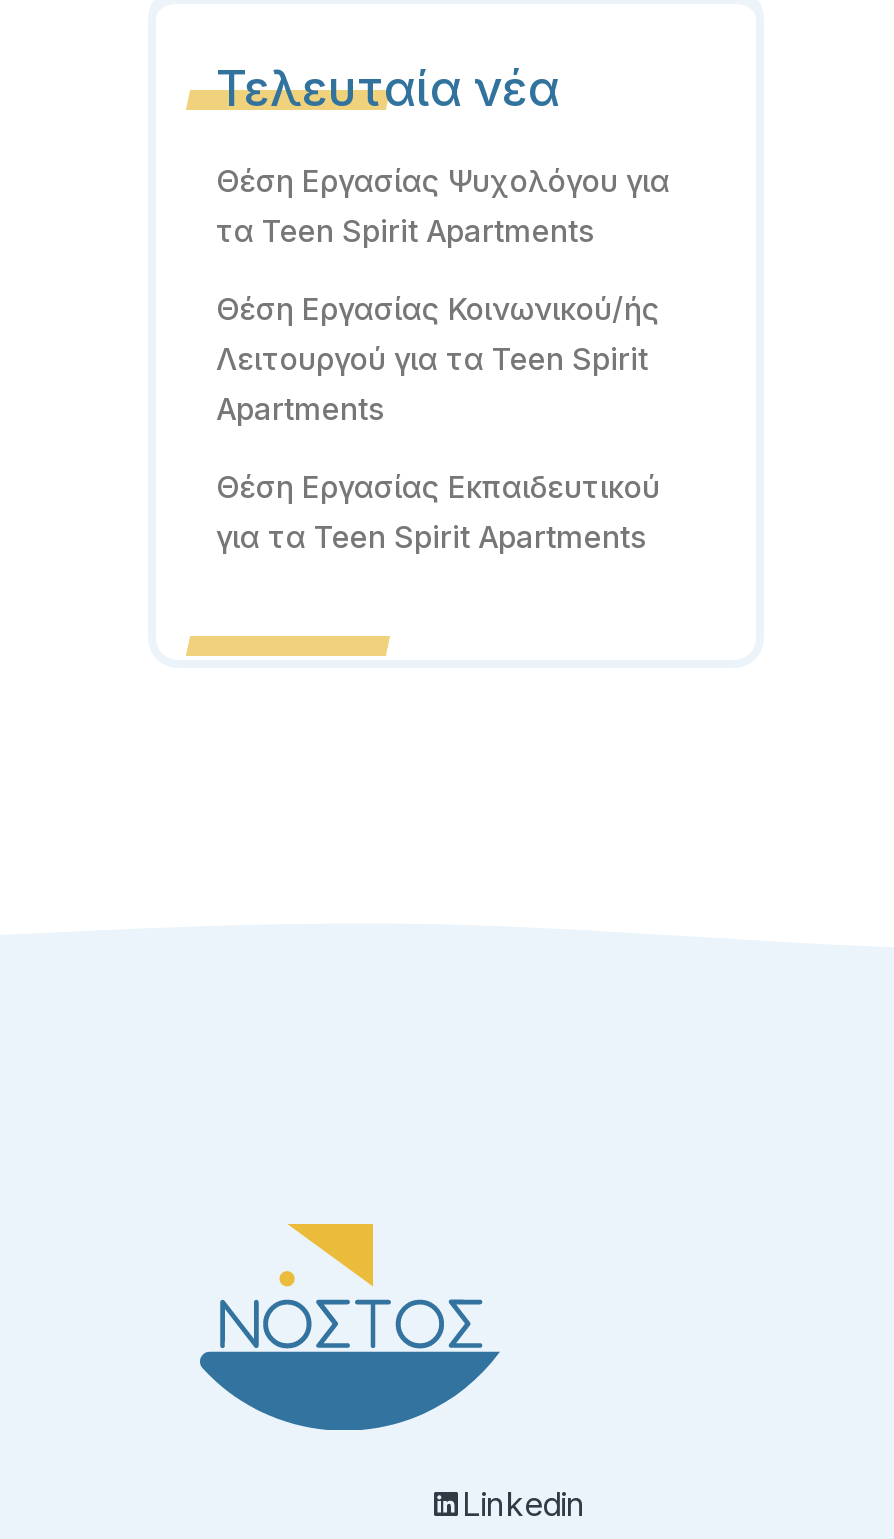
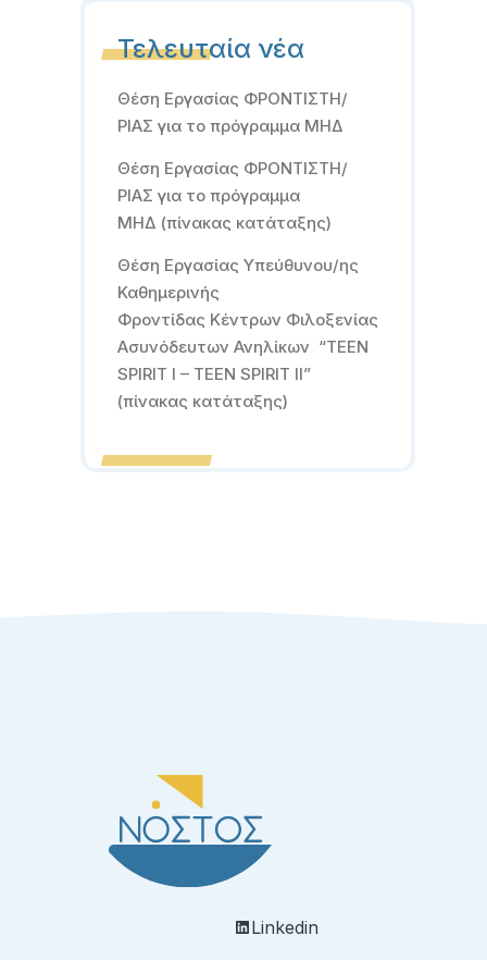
- Θέση Εργασίας Ψυχολόγου για
- τα Teen Spirit Apartments
+ Θέση Εργασίας ΦΡΟΝΤΙΣΤΗ/
+ ΡΙΑΣ για το πρόγραμμα ΜΗΔ

- Θέση Εργασίας Κοινωνικού/ής
- Λειτουργού για τα Teen Spirit
- Apartments
+ Θέση Εργασίας ΦΡΟΝΤΙΣΤΗ/
+ ΡΙΑΣ για το πρόγραμμα
+ ΜΗΔ (πίνακας κατάταξης)

- Θέση Εργασίας Εκπαιδευτικού
- για τα Teen Spirit Apartments
+ Θέση Εργασίας Υπεύθυνου/ης
+ Καθημερινής
+ Φροντίδας Κέντρων Φιλοξενίας
+ Ασυνόδευτων Ανηλίκων “TEEN
+ SPIRIT I – TEEN SPIRIT II”
+ (πίνακας κατάταξης)
